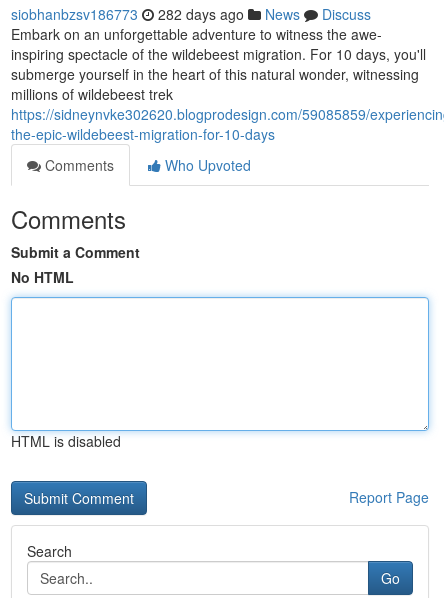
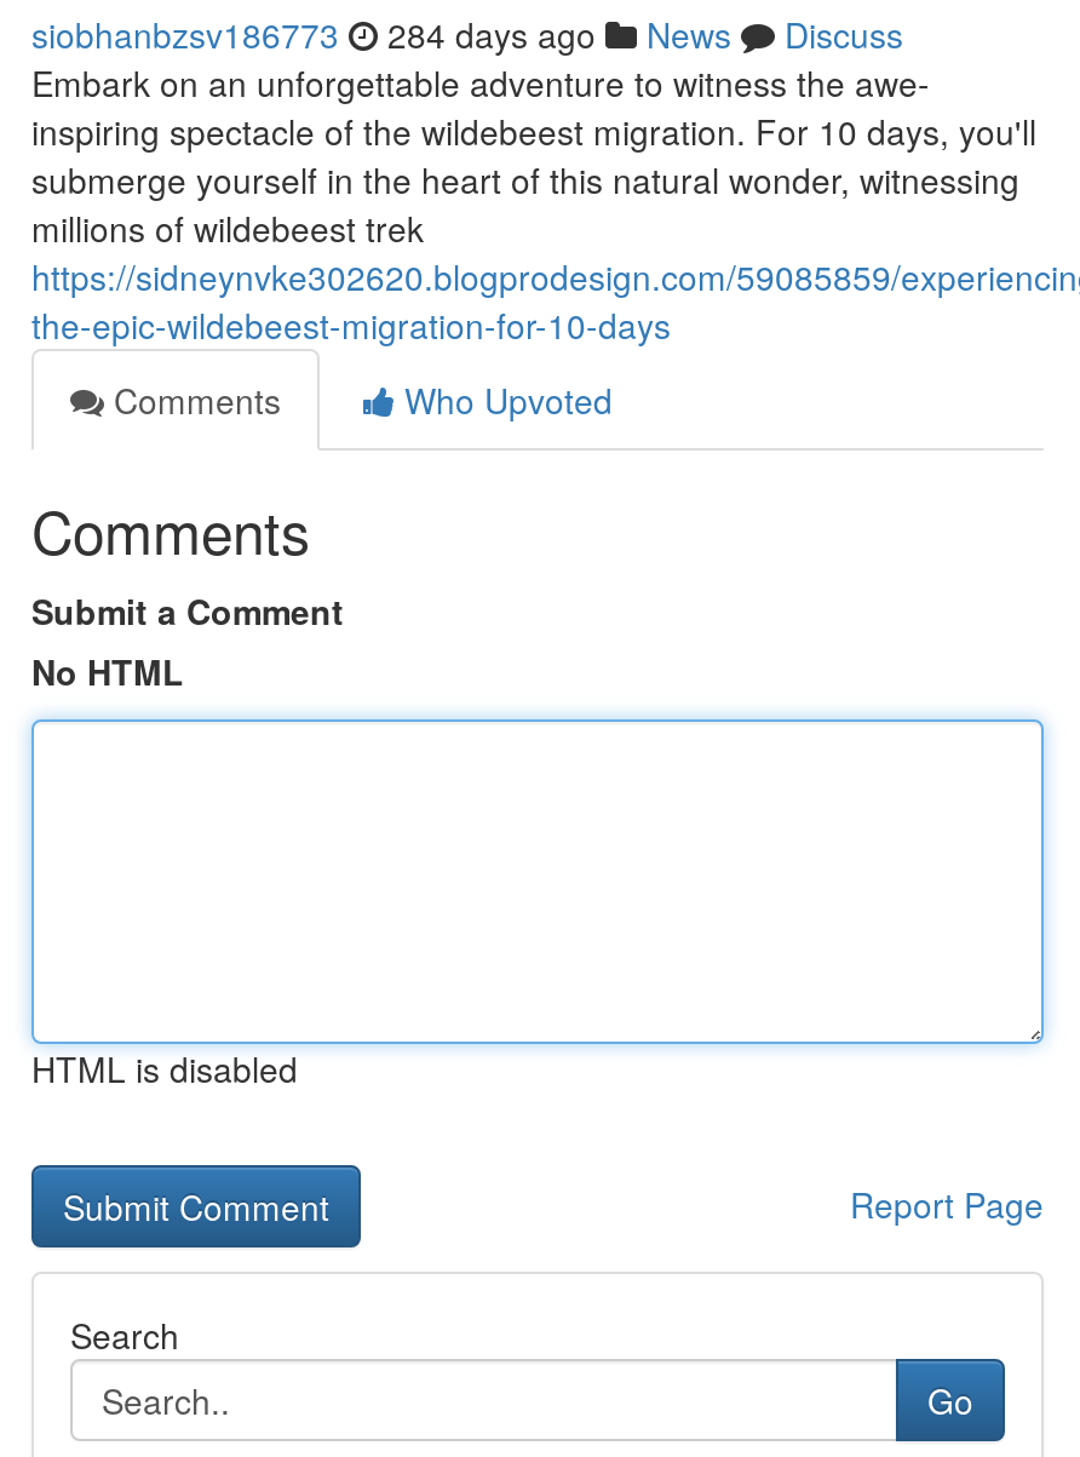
- siobhanbzsv186773 282 days ago News Discuss
+ siobhanbzsv186773 284 days ago News Discuss
